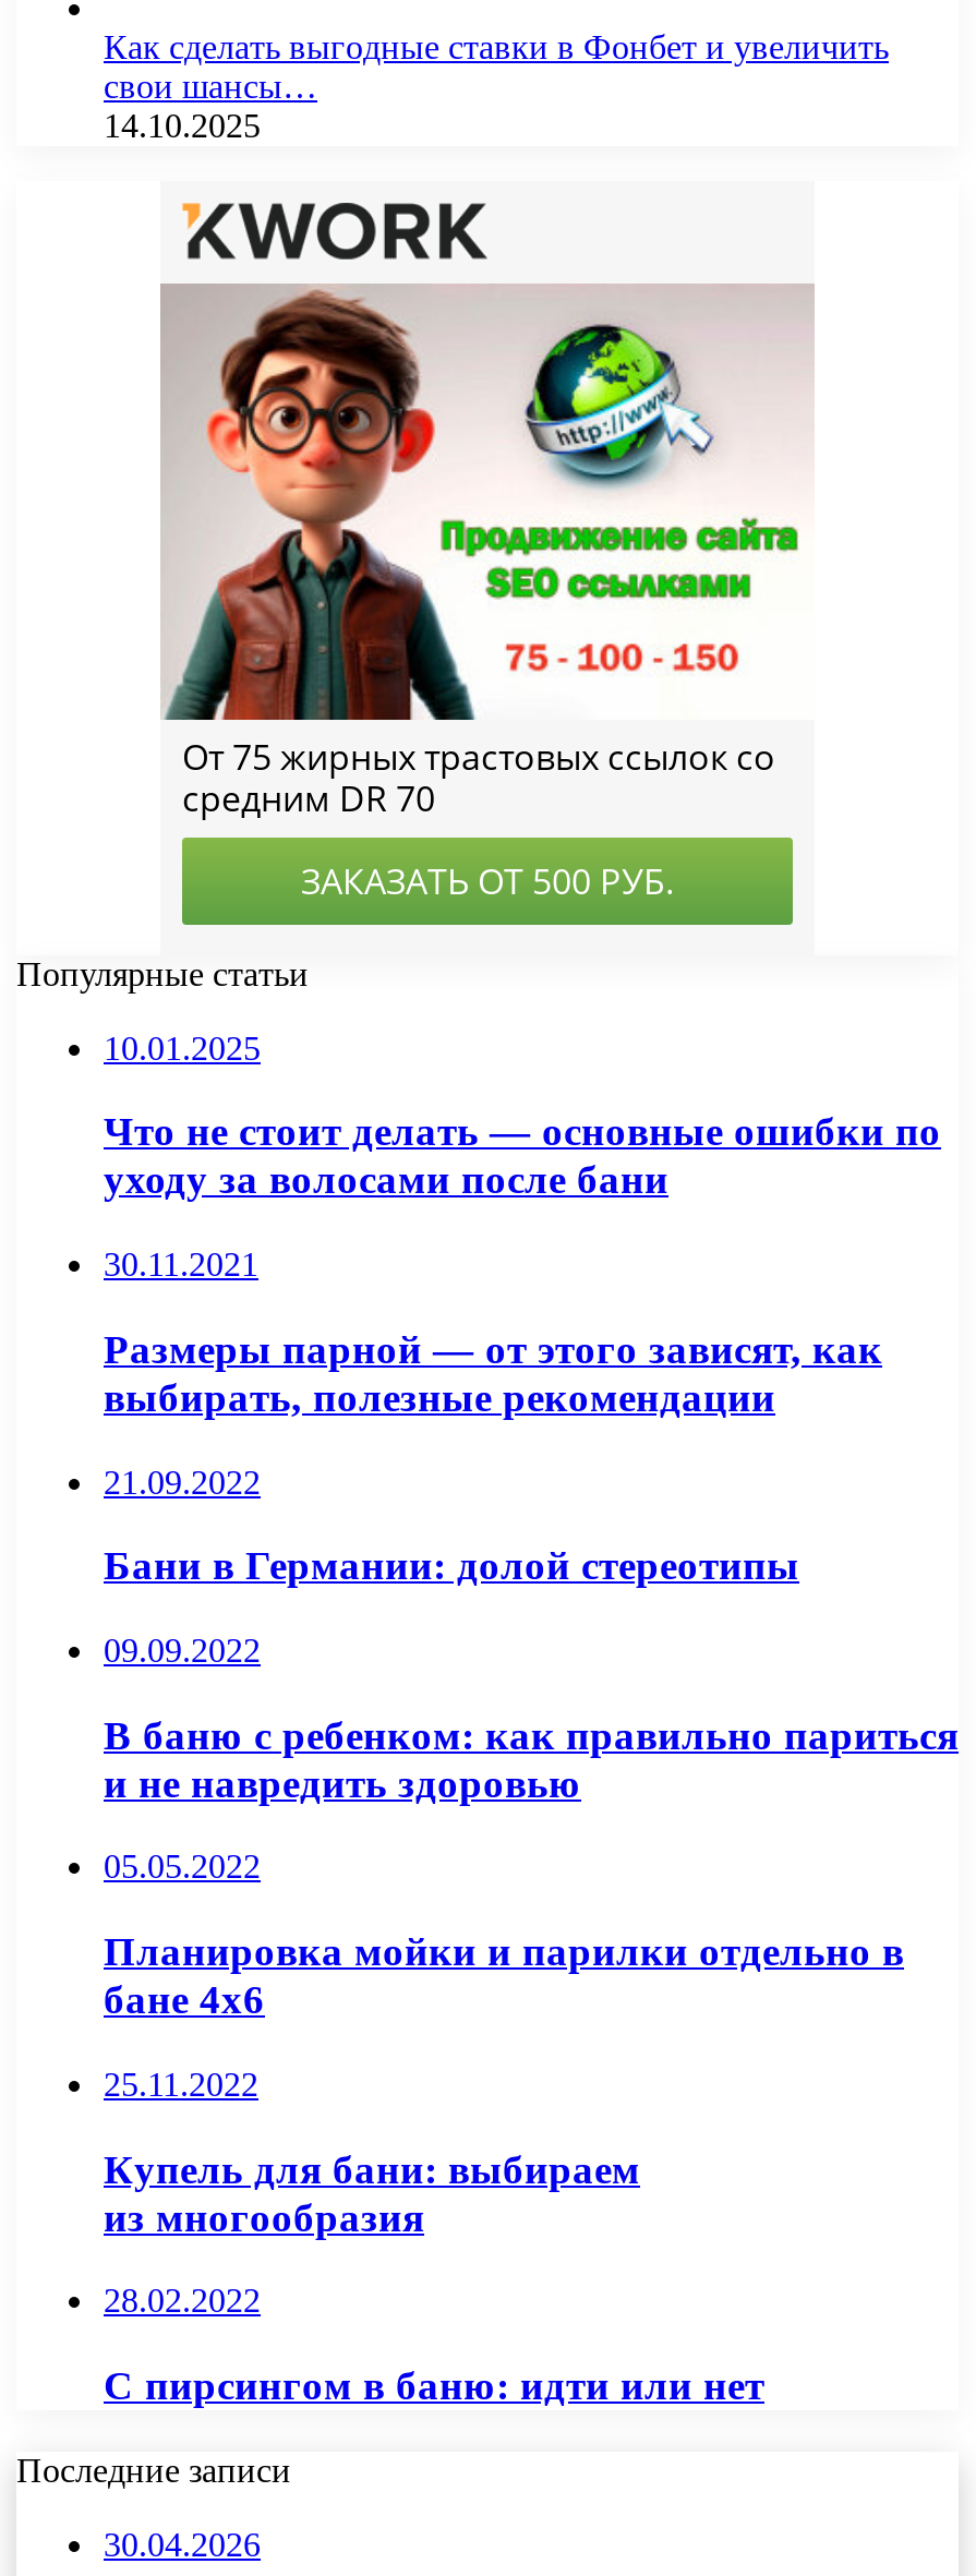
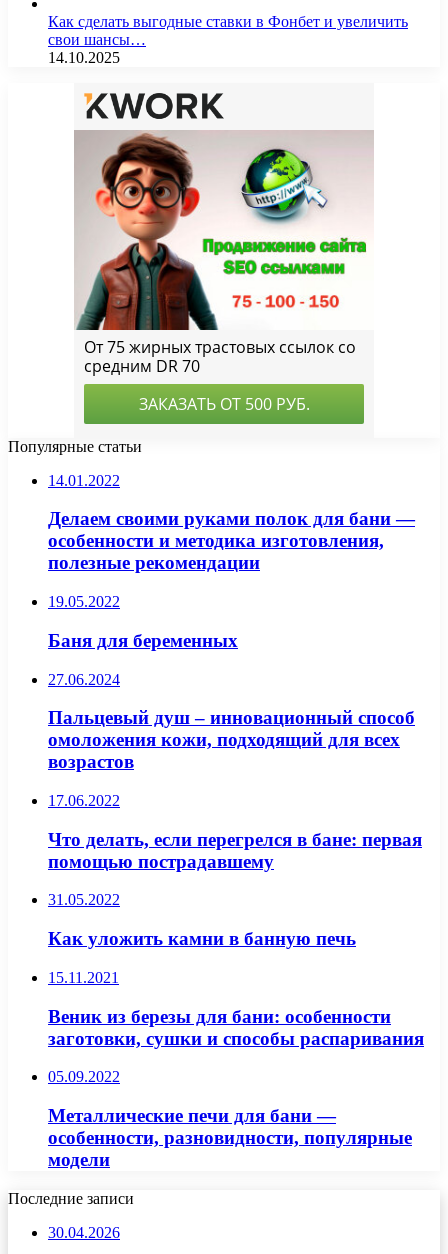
- 10.01.2025
+ 14.01.2022

- Что не стоит делать — основные ошибки по
- уходу за волосами после бани
+ Делаем своими руками полок для бани —
+ особенности и методика изготовления,
+ полезные рекомендации

- 30.11.2021
+ 19.05.2022

- Размеры парной — от этого зависят, как
- выбирать, полезные рекомендации
+ Баня для беременных

- 21.09.2022
+ 27.06.2024

- Бани в Германии: долой стереотипы
+ Пальцевый душ – инновационный способ
+ омоложения кожи, подходящий для всех
+ возрастов

- 09.09.2022
+ 17.06.2022

- В баню с ребенком: как правильно париться
- и не навредить здоровью
+ Что делать, если перегрелся в бане: первая
+ помощью пострадавшему

- 05.05.2022
+ 31.05.2022

- Планировка мойки и парилки отдельно в
- бане 4х6
+ Как уложить камни в банную печь

- 25.11.2022
+ 15.11.2021

- Купель для бани: выбираем
- из многообразия
+ Веник из березы для бани: особенности
+ заготовки, сушки и способы распаривания

- 28.02.2022
+ 05.09.2022

- С пирсингом в баню: идти или нет
+ Металлические печи для бани —
+ особенности, разновидности, популярные
+ модели
